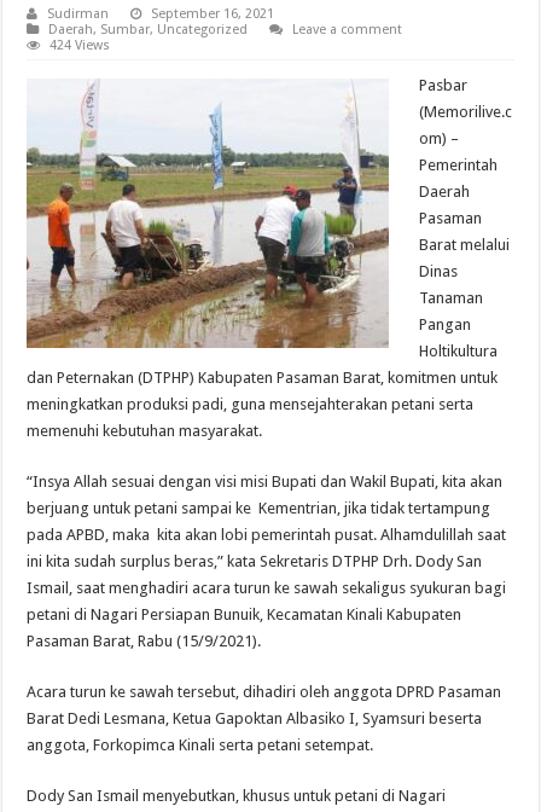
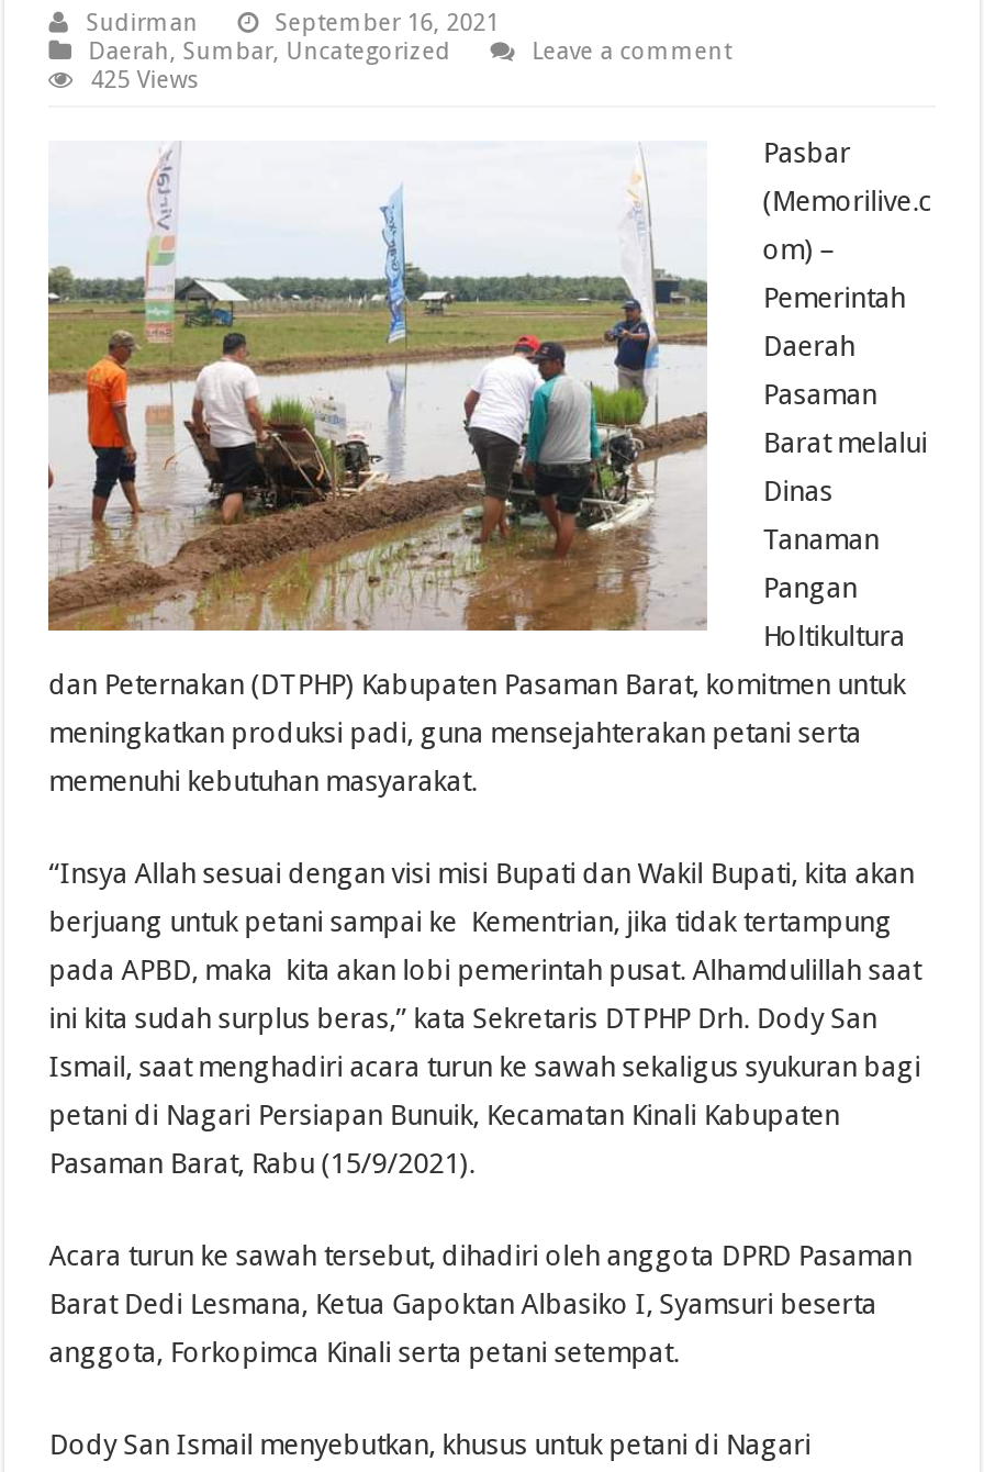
- 424 Views
+ 425 Views
